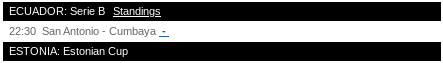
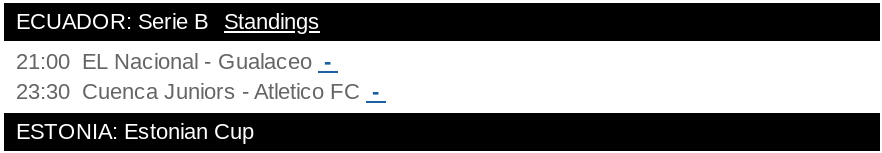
- 22:30 San Antonio - Cumbaya -
+ 21:00 EL Nacional - Gualaceo -
+ 23:30 Cuenca Juniors - Atletico FC -
